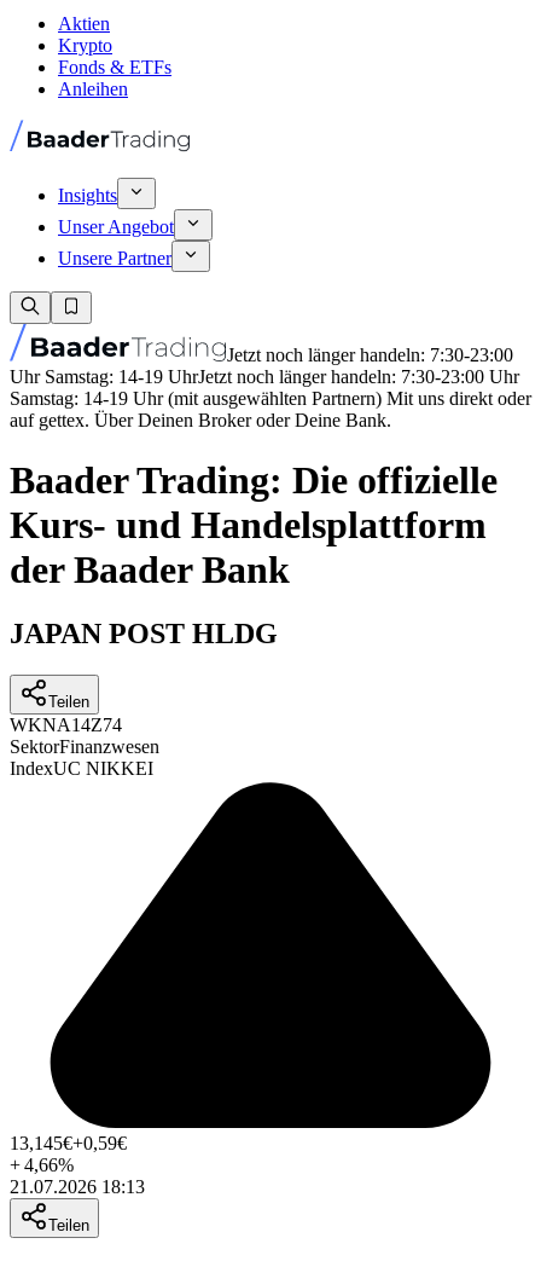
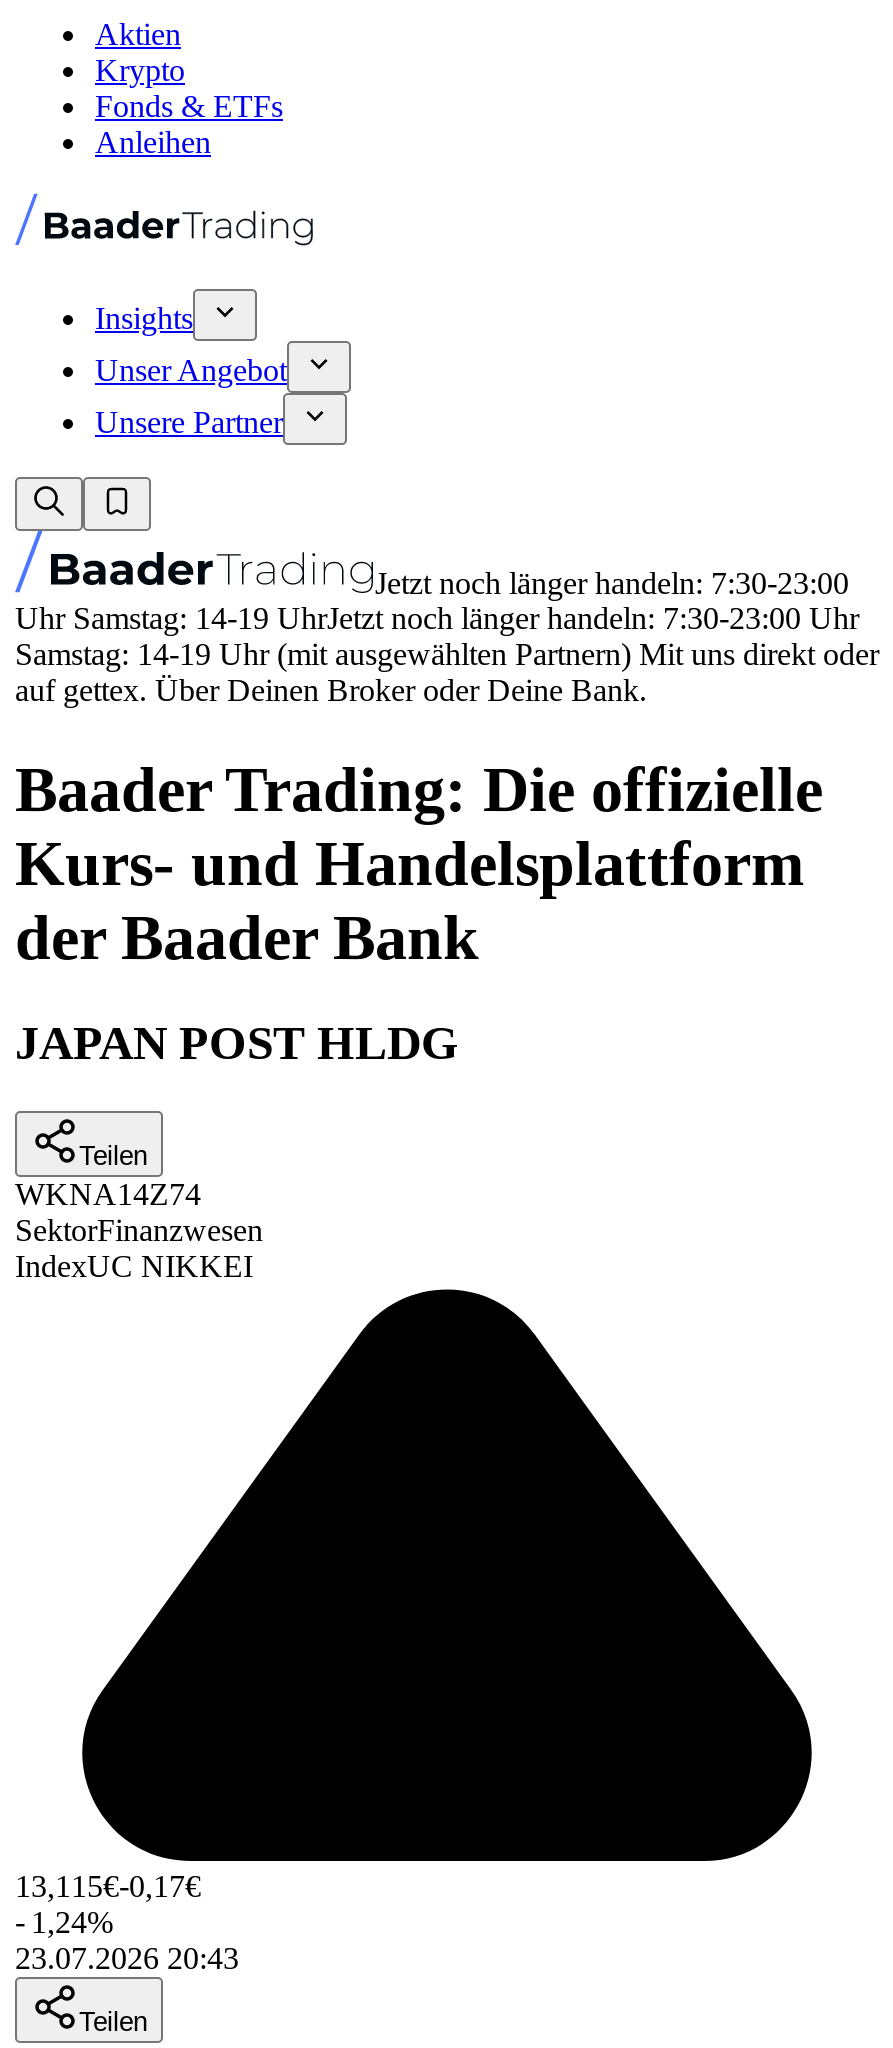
- 13,145€+0,59€
+ 13,115€-0,17€

- + 4,66%
+ - 1,24%

- 21.07.2026 18:13
+ 23.07.2026 20:43
